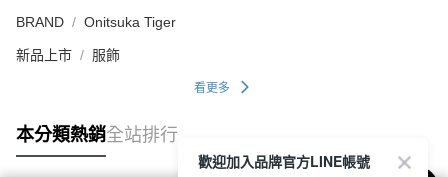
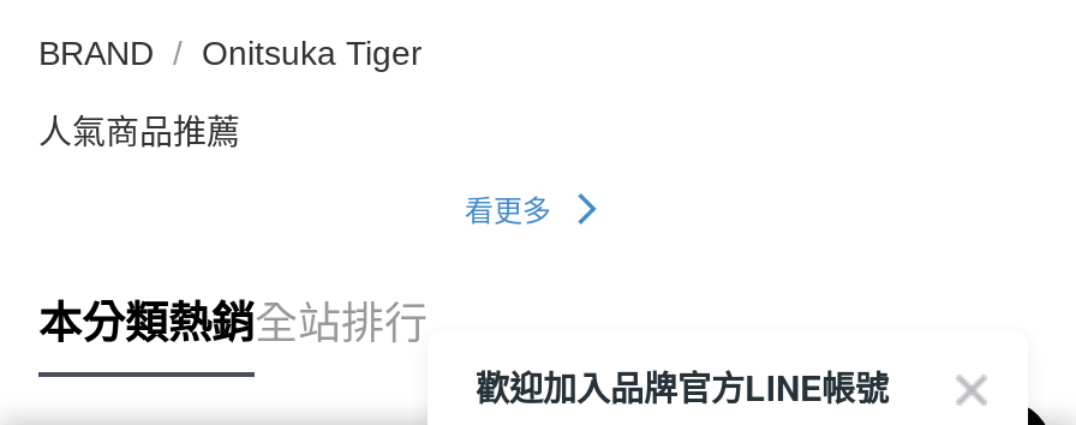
- 新品上市
- 服飾
+ 人氣商品推薦
